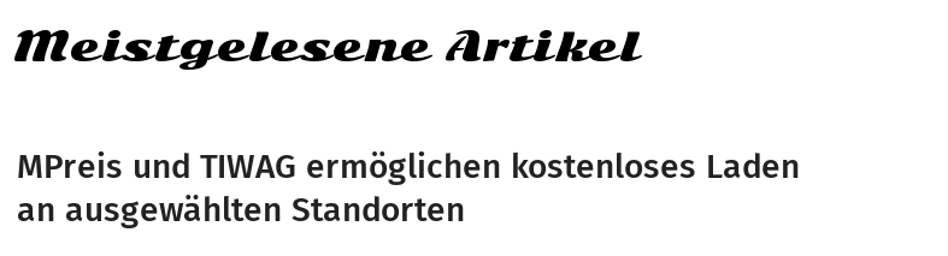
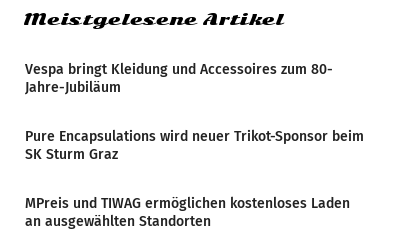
+ Vespa bringt Kleidung und Accessoires zum 80-
+ Jahre-Jubiläum
+ Pure Encapsulations wird neuer Trikot-Sponsor beim
+ SK Sturm Graz
